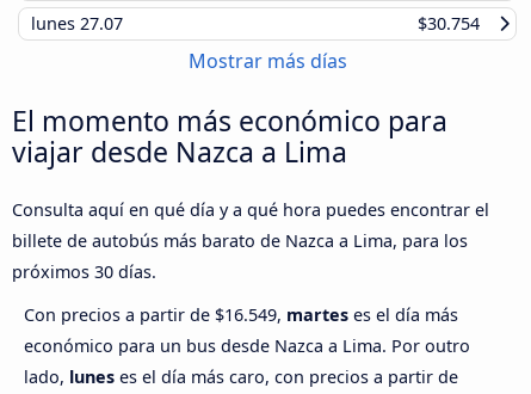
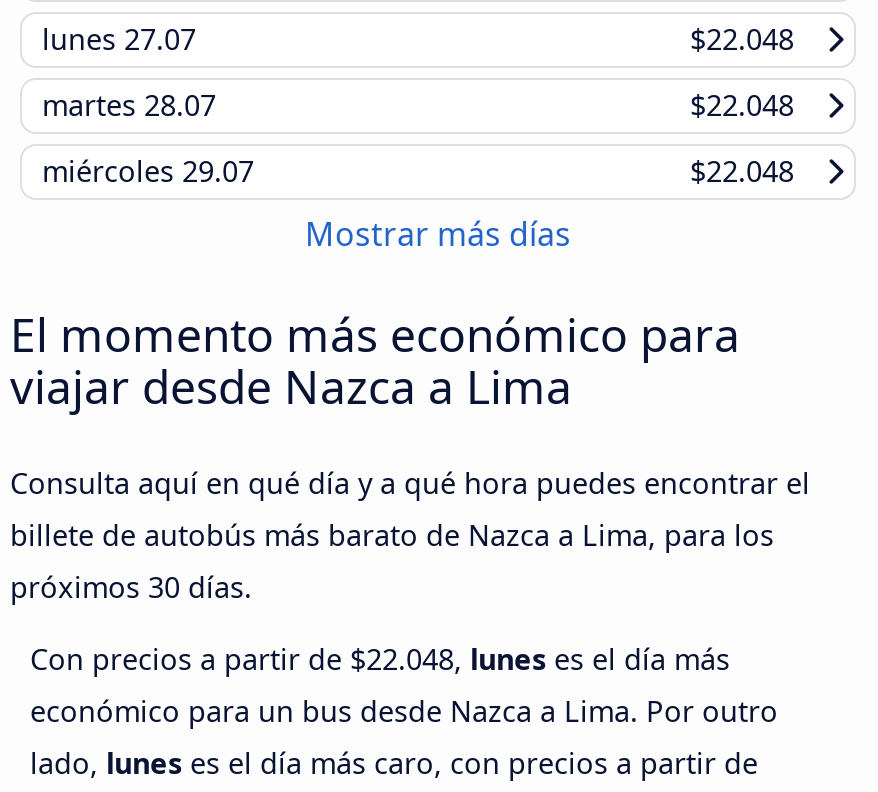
- $30.754
+ $22.048
+ martes 28.07
+ $22.048
+ miércoles 29.07
+ $22.048

- Con precios a partir de $16.549, martes es el día más
+ Con precios a partir de $22.048, lunes es el día más
